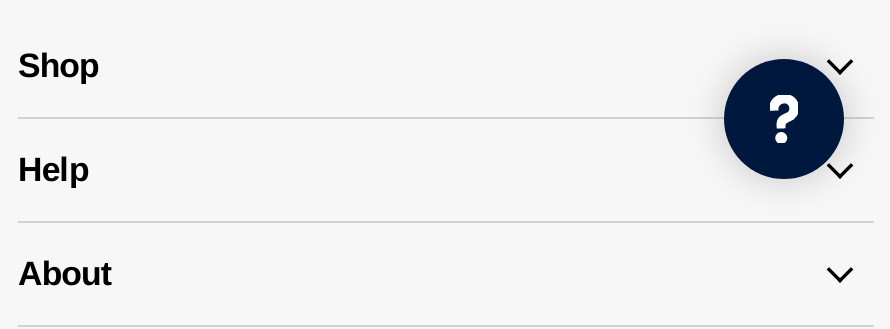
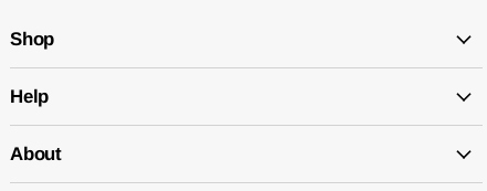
- [image]
